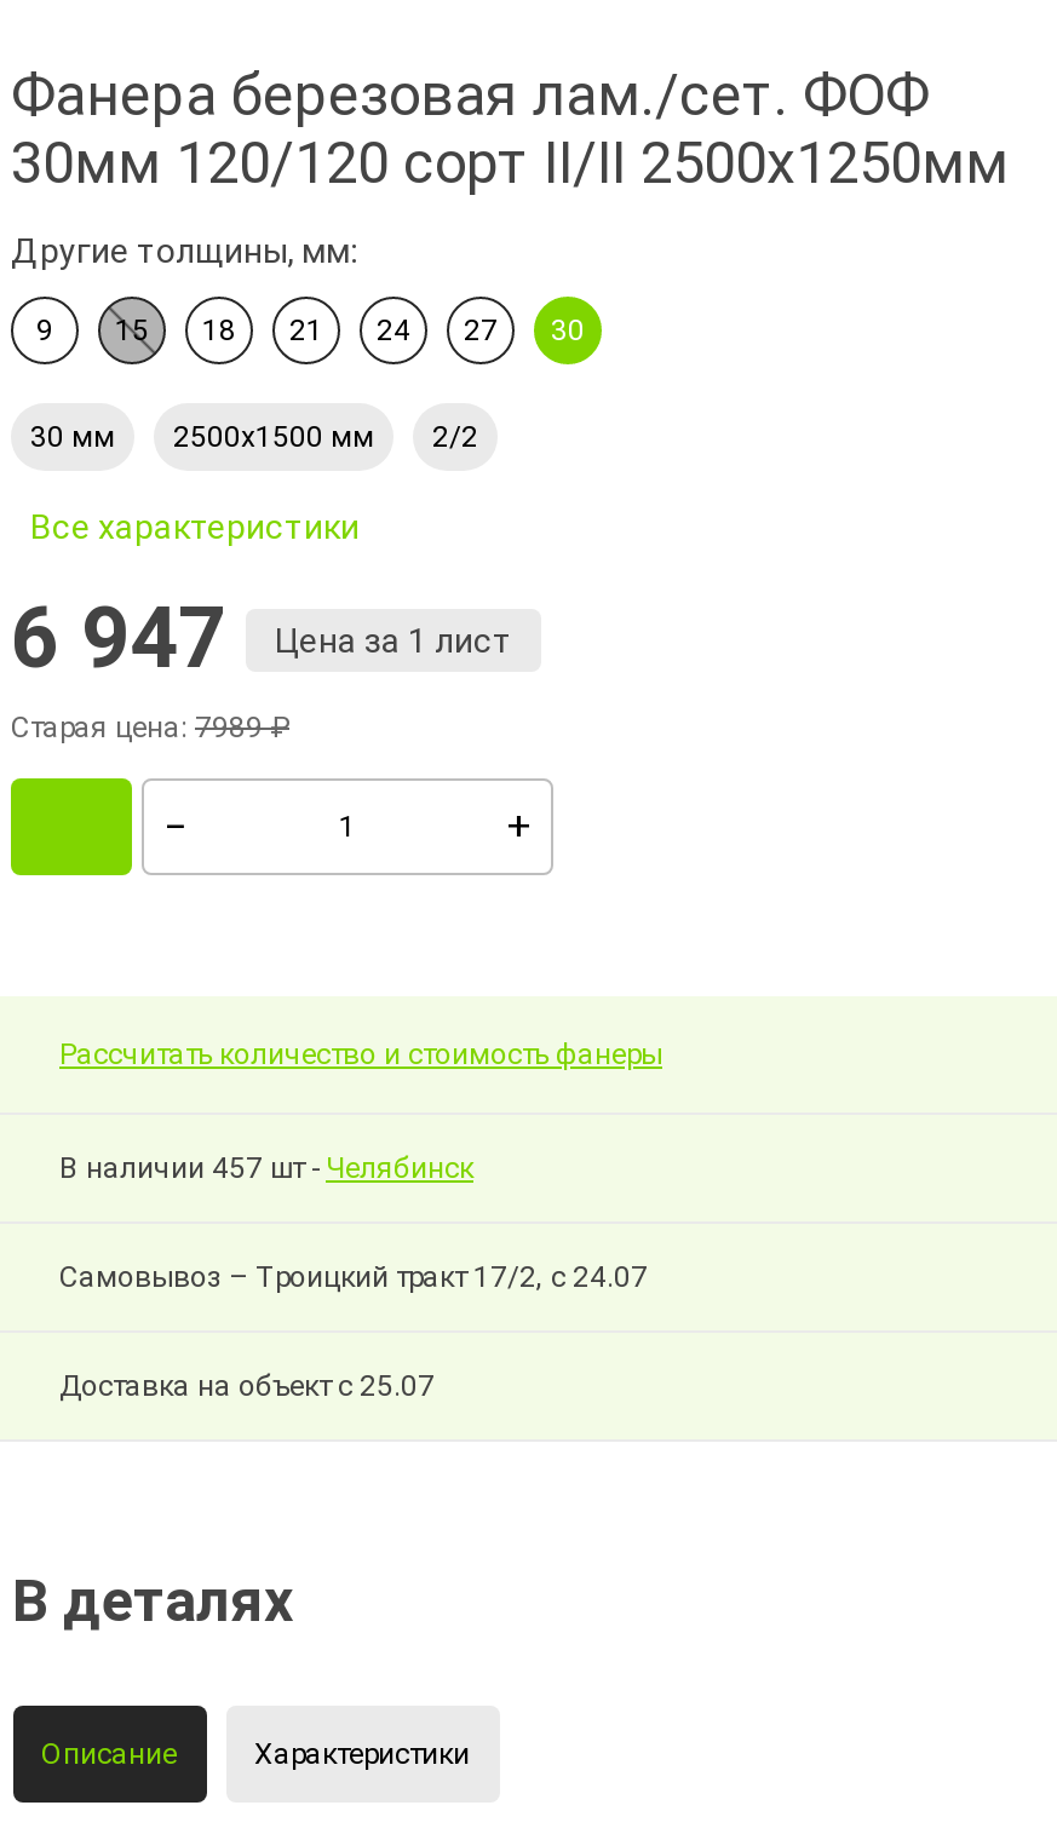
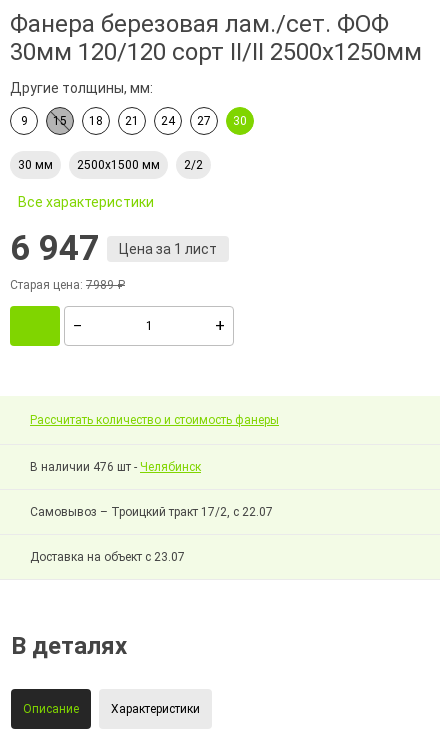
- В наличии 457 шт - Челябинск
+ В наличии 476 шт - Челябинск

- Самовывоз – Троицкий тракт 17/2, с 24.07
+ Самовывоз – Троицкий тракт 17/2, с 22.07

- Доставка на объект с 25.07
+ Доставка на объект с 23.07
